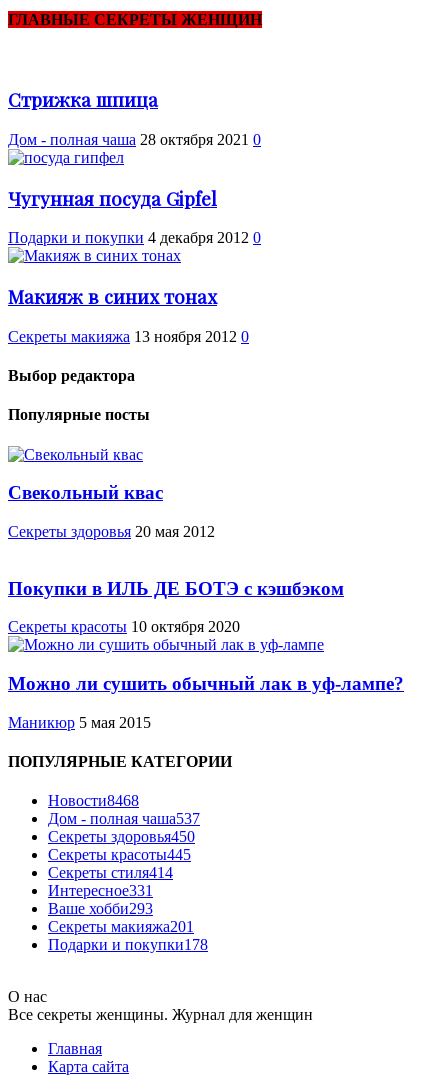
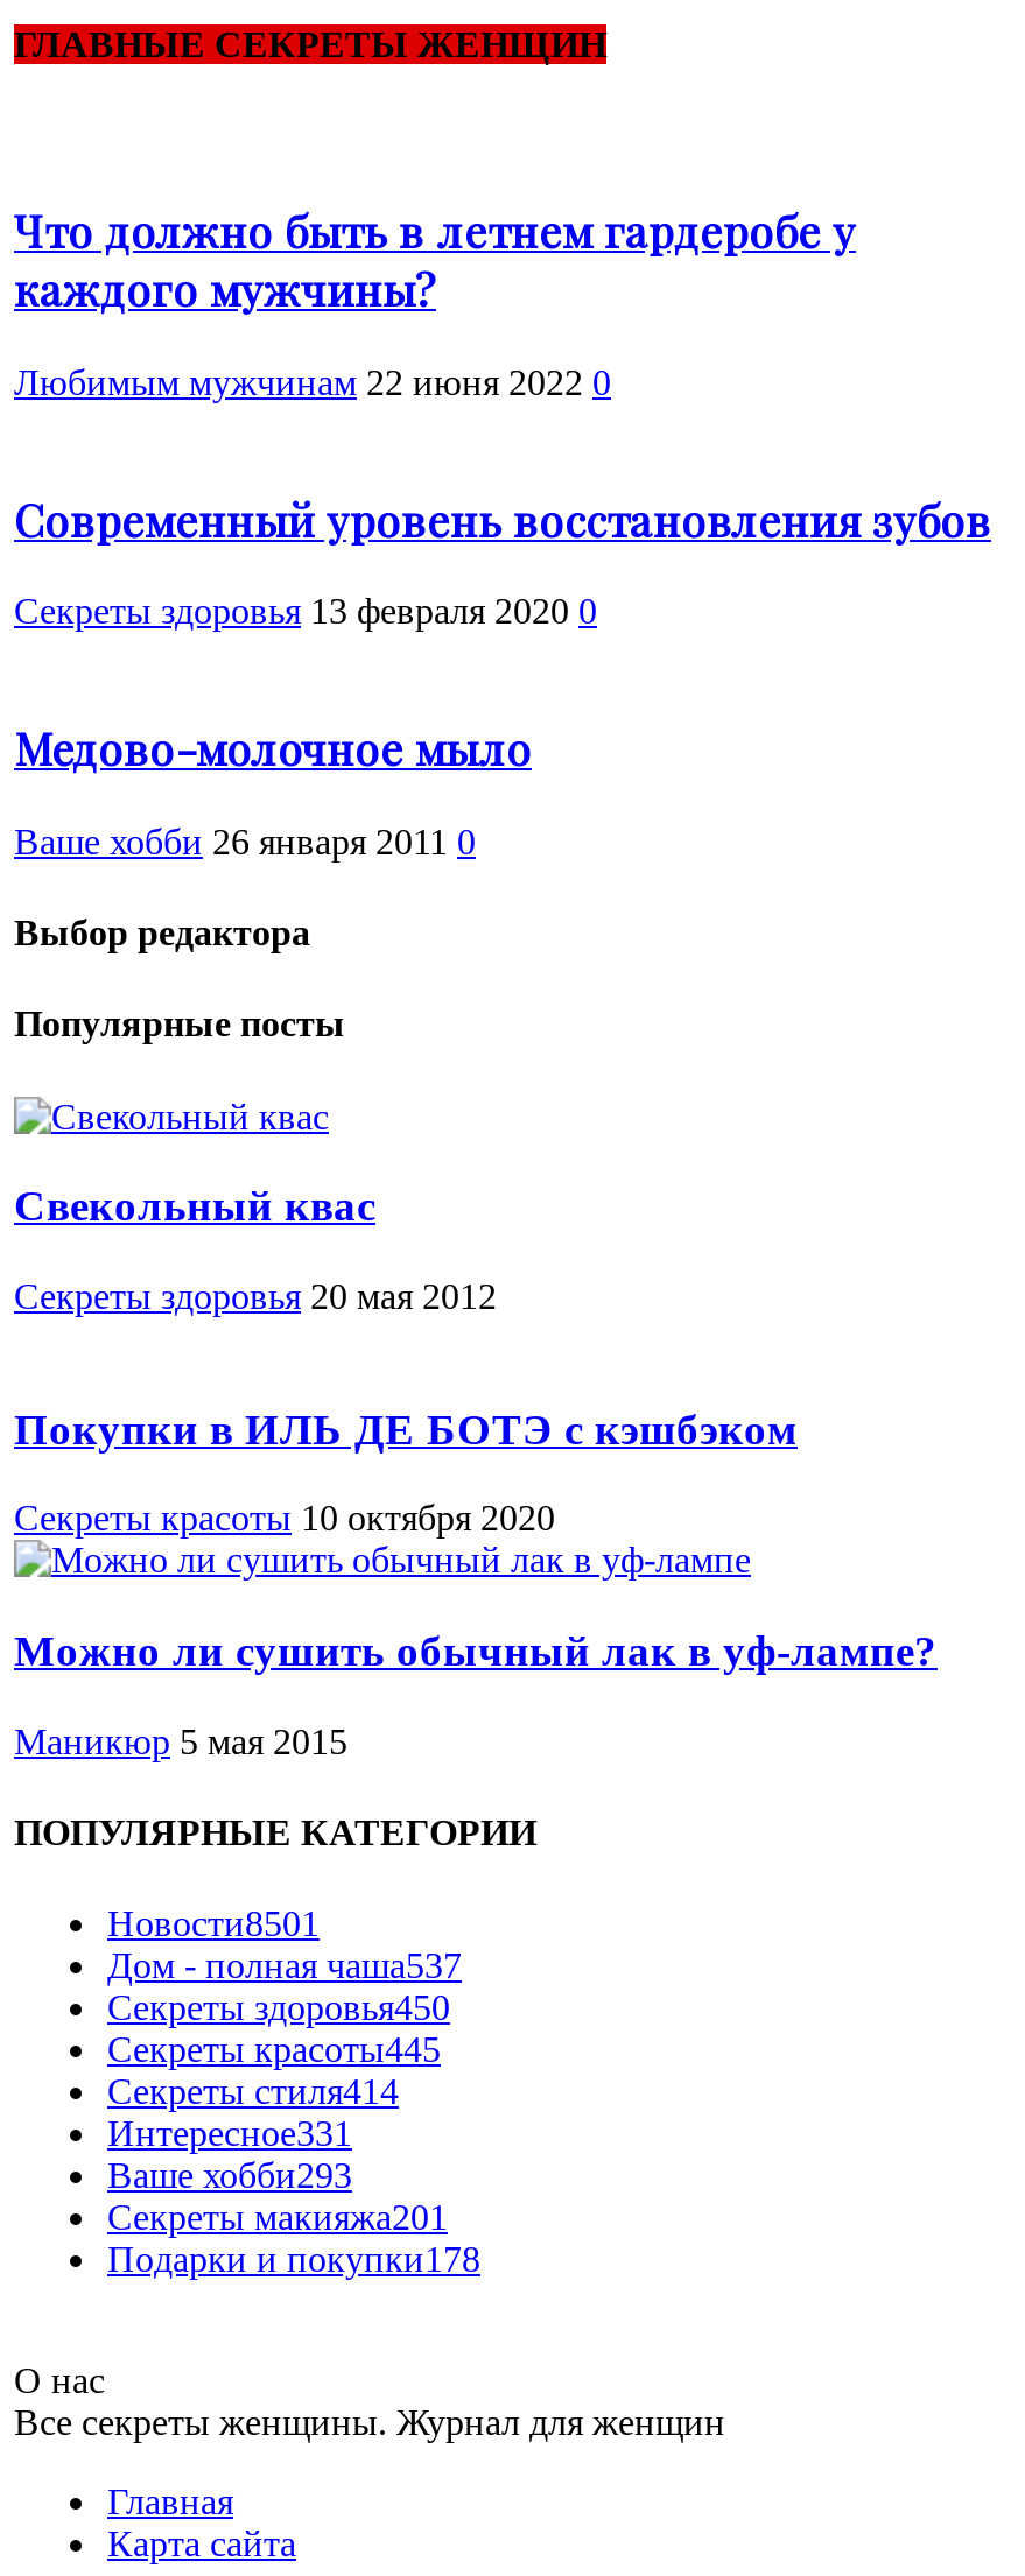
- Стрижка шпица
+ Что должно быть в летнем гардеробе у
+ каждого мужчины?

- Дом - полная чаша 28 октября 2021 0
+ Любимым мужчинам 22 июня 2022 0

- Чугунная посуда Gipfel
+ Современный уровень восстановления зубов

- Подарки и покупки 4 декабря 2012 0
+ Cекреты здоровья 13 февраля 2020 0

- Макияж в синих тонах
+ Медово-молочное мыло

- Секреты макияжа 13 ноября 2012 0
+ Ваше хобби 26 января 2011 0

- Новости8468
+ Новости8501
